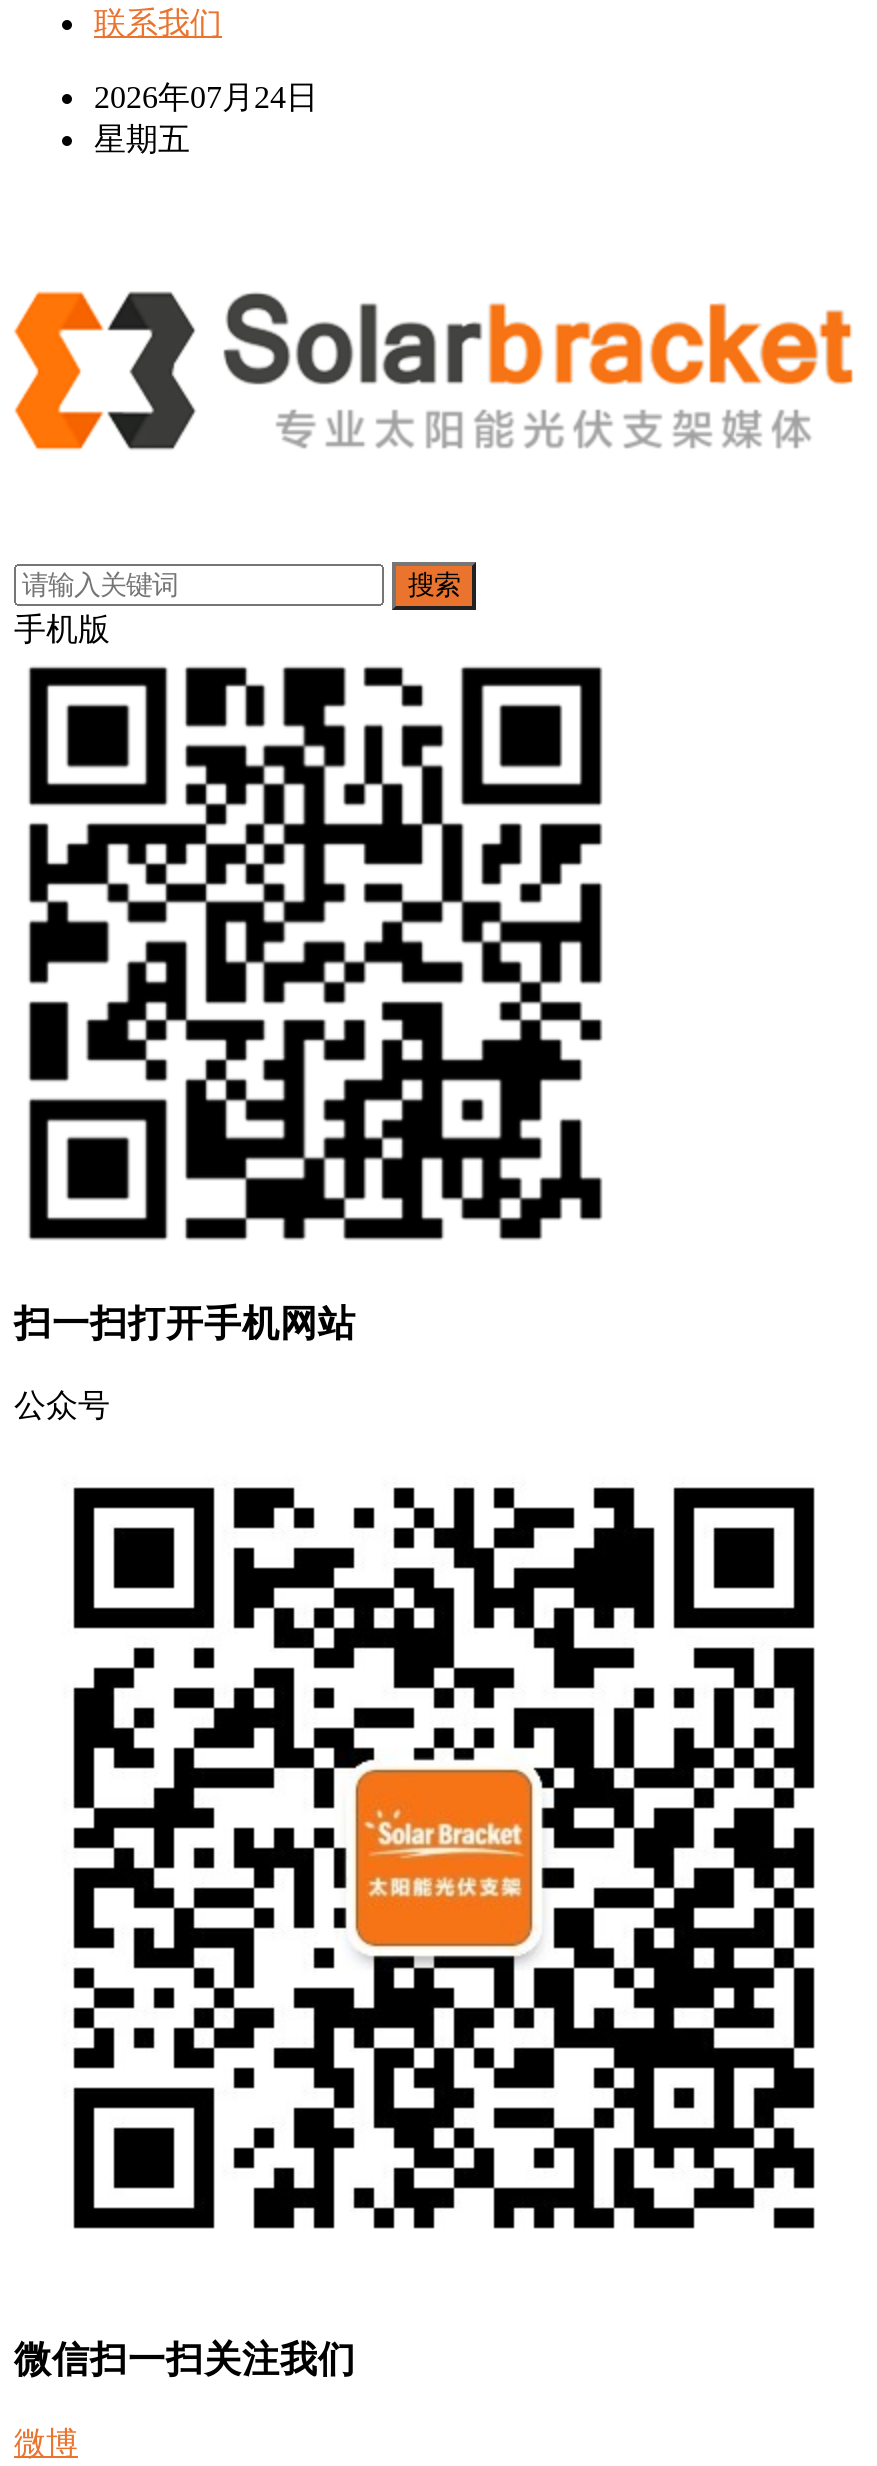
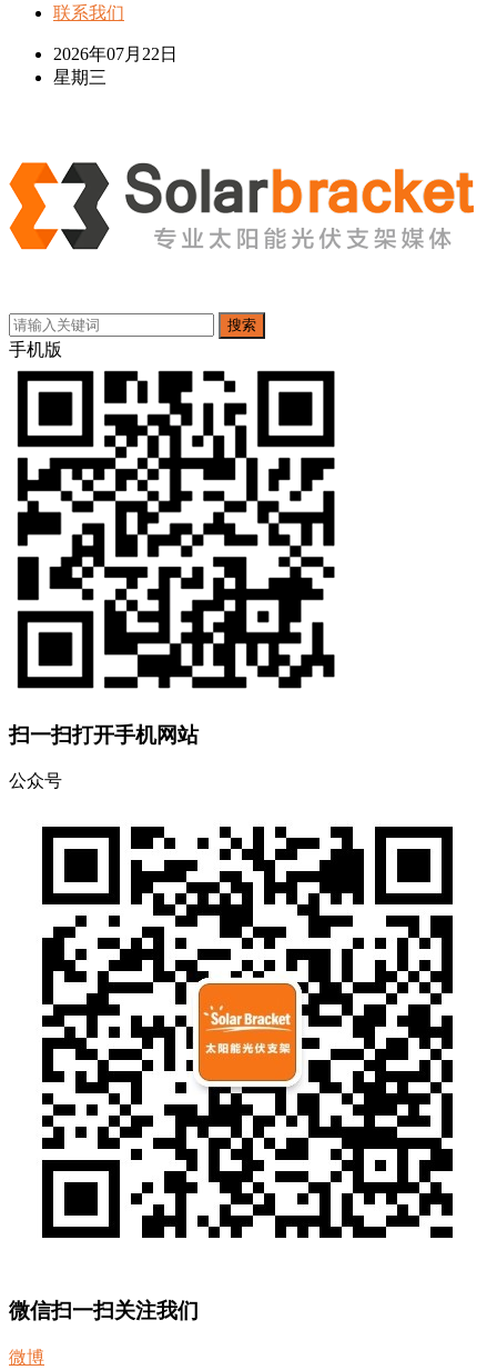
- 2026年07月24日
+ 2026年07月22日

- 星期五
+ 星期三
